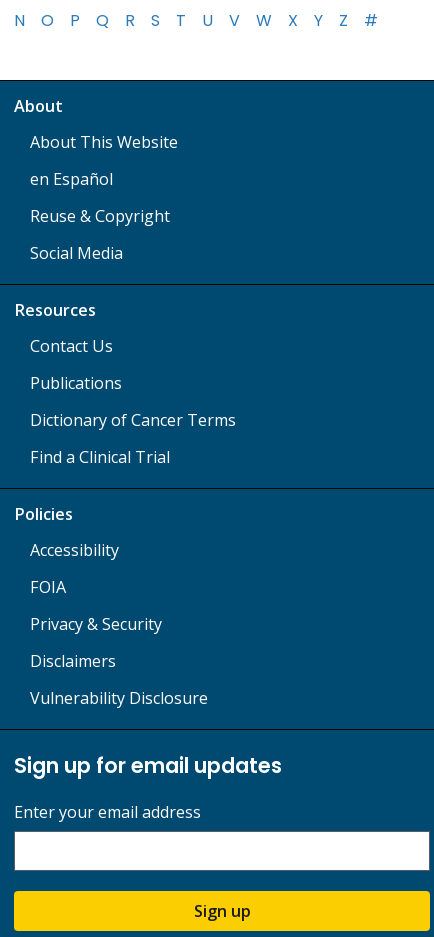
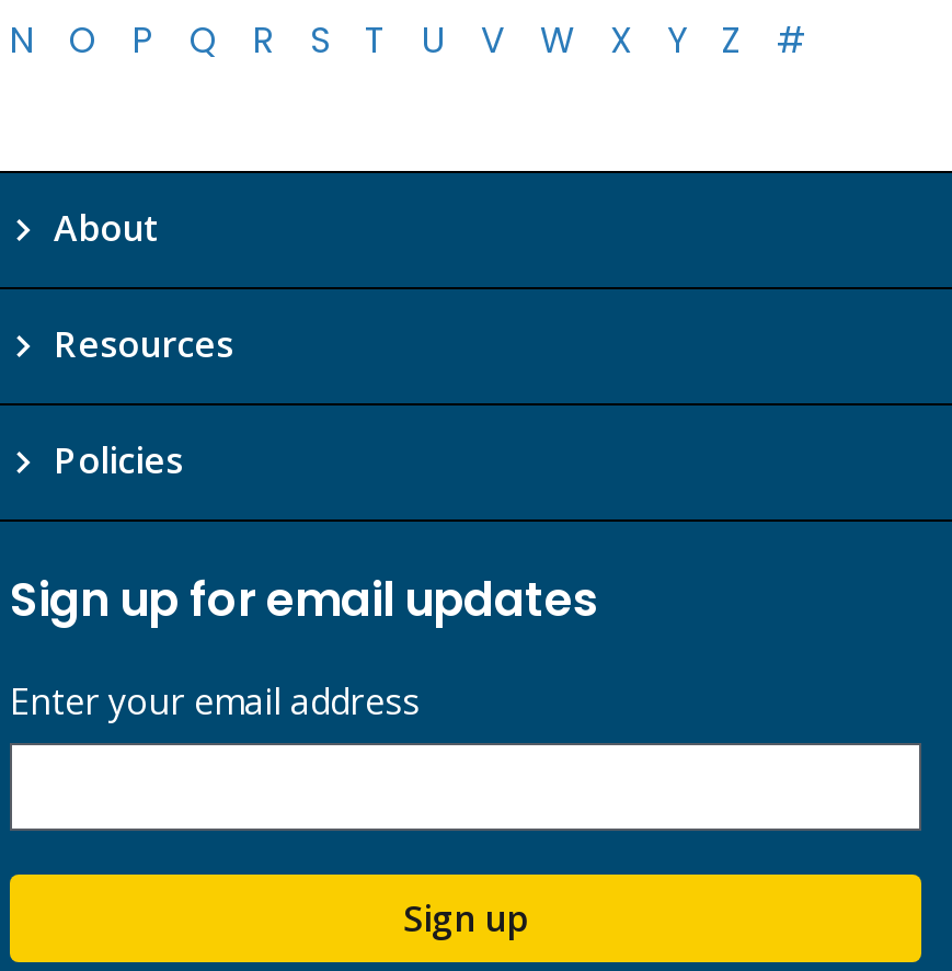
- About This Website
- en Español
- Reuse & Copyright
- Social Media

- Contact Us
- Publications
- Dictionary of Cancer Terms
- Find a Clinical Trial

- Accessibility
- FOIA
- Privacy & Security
- Disclaimers
- Vulnerability Disclosure
